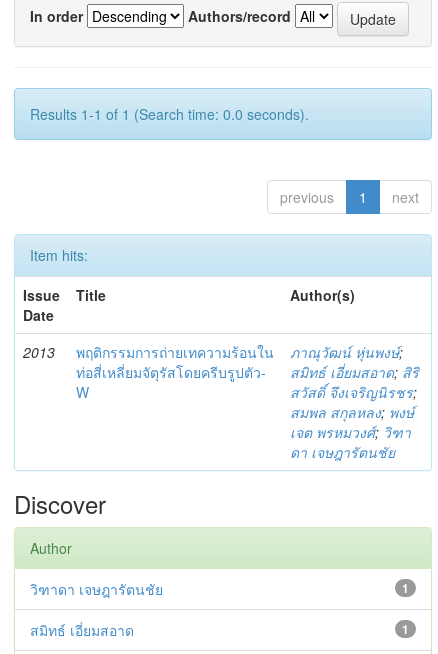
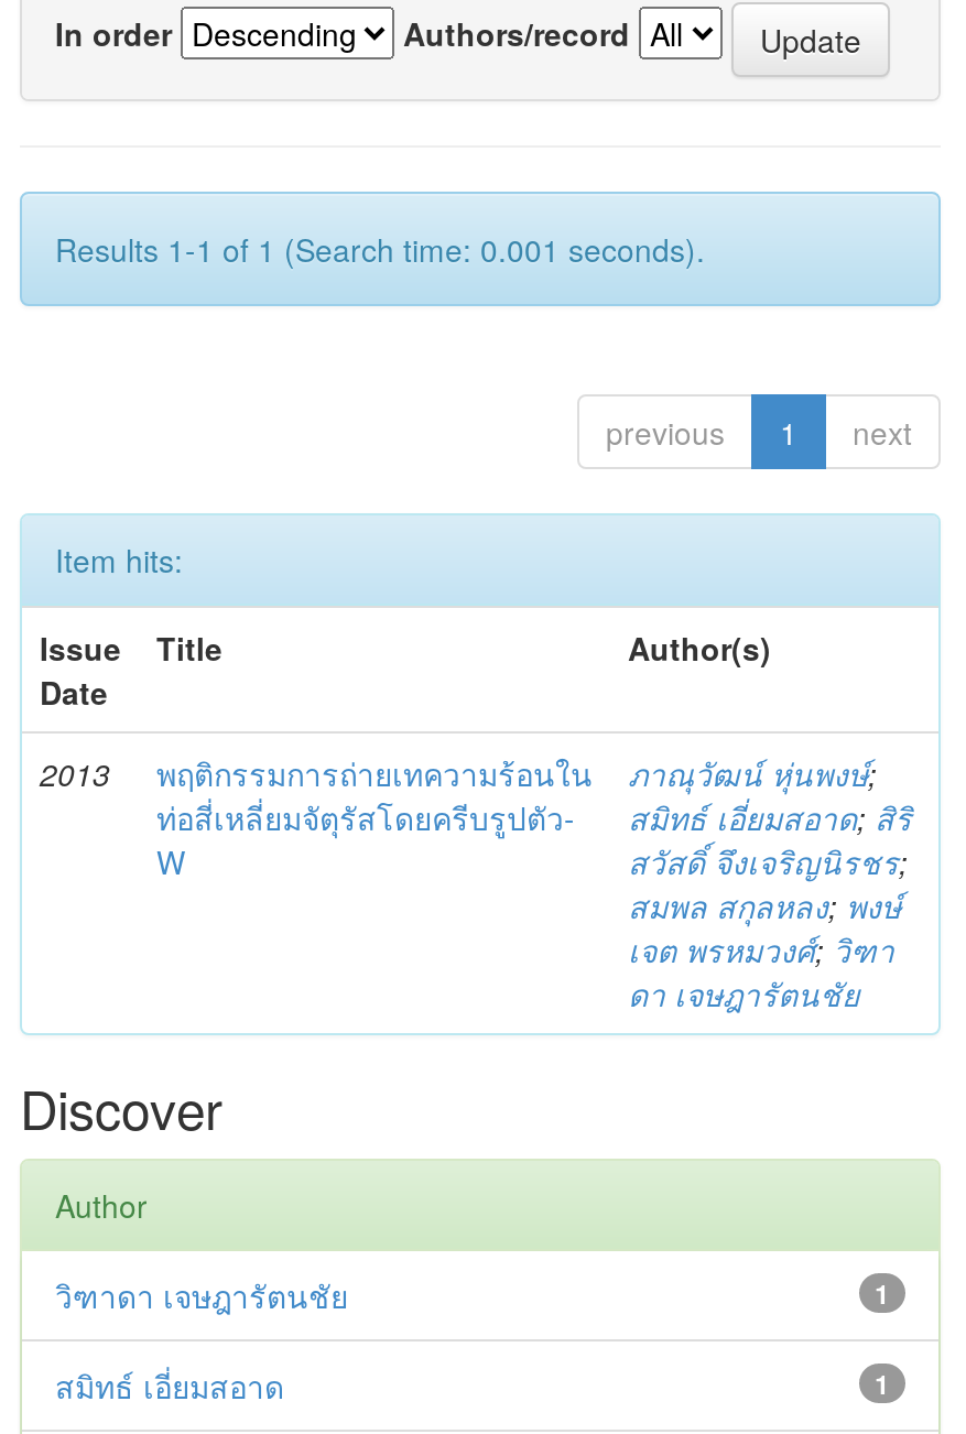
- Results 1-1 of 1 (Search time: 0.0 seconds).
+ Results 1-1 of 1 (Search time: 0.001 seconds).
